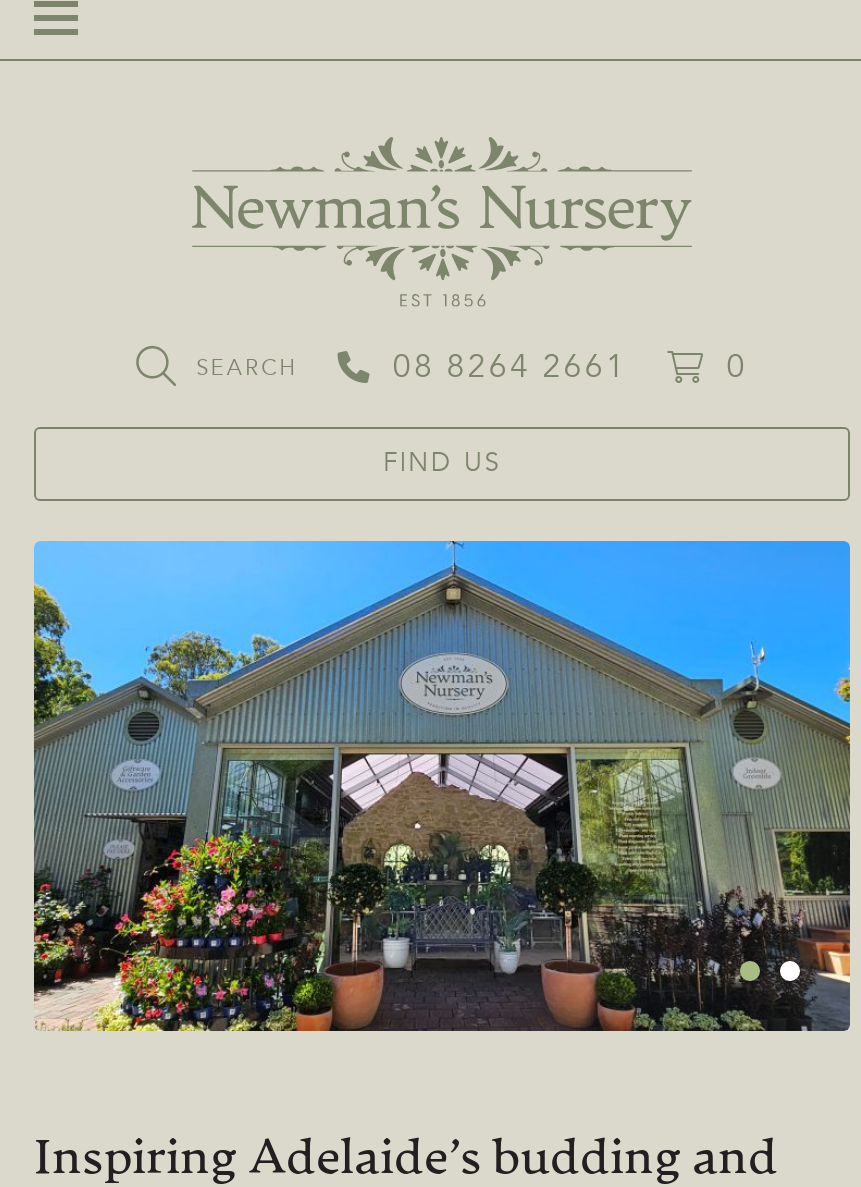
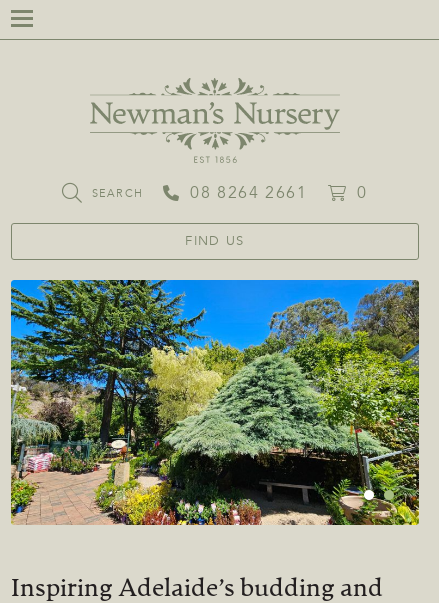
- [image]
+ [image]
